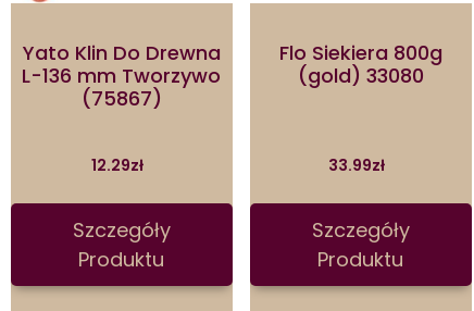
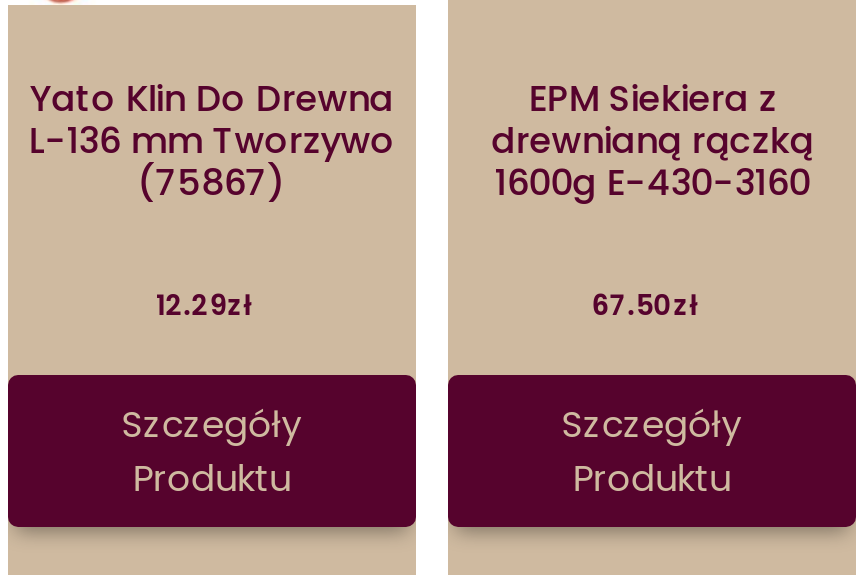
- Flo Siekiera 800g
- (gold) 33080
+ EPM Siekiera z
+ drewnianą rączką
+ 1600g E-430-3160

- 33.99zł
+ 67.50zł
